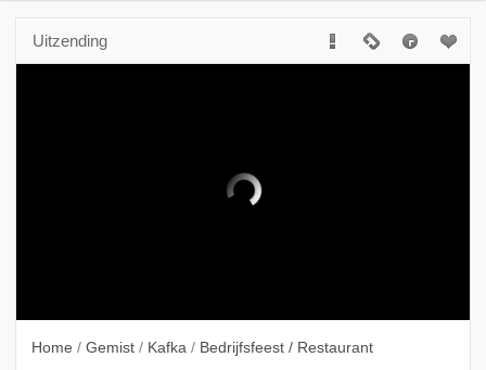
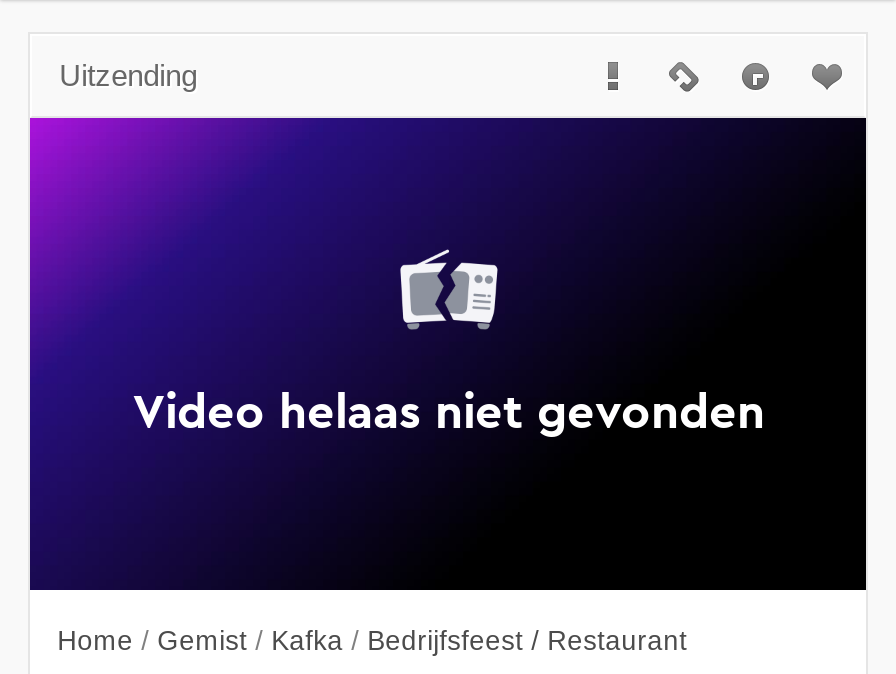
+ [image]
